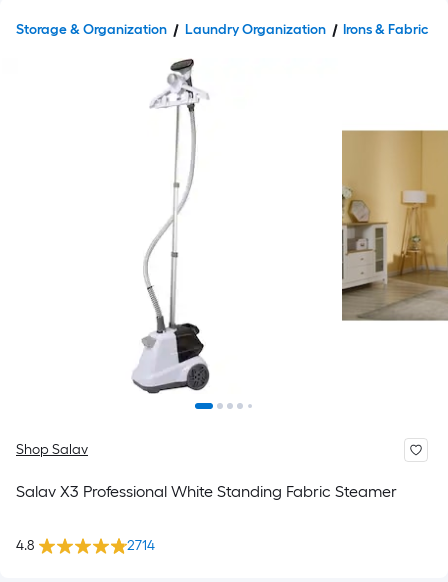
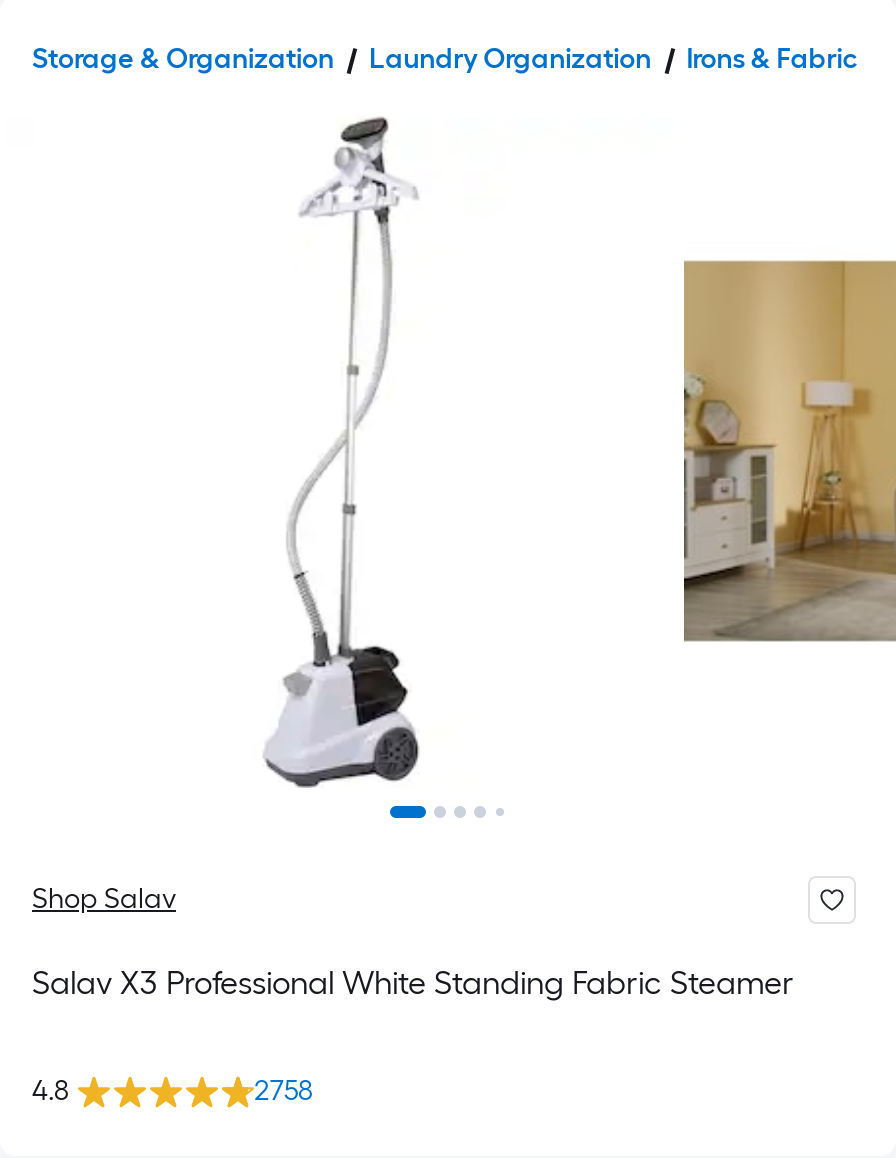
- 2714
+ 2758
